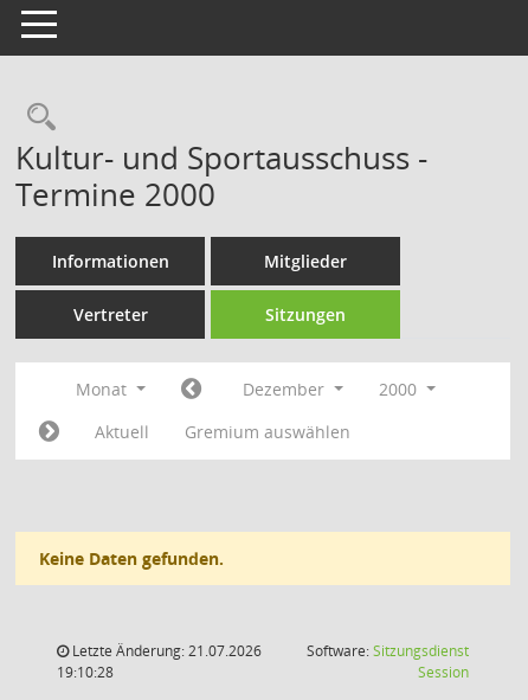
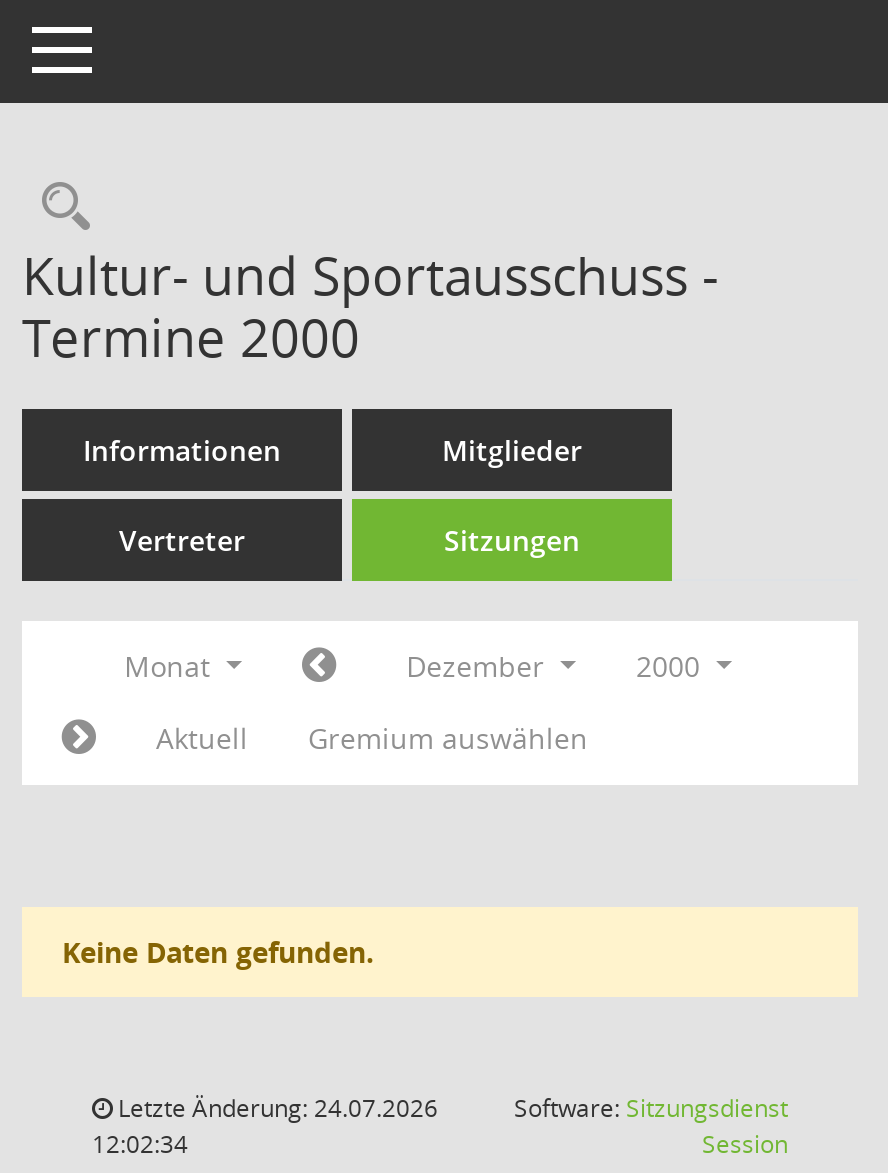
- Letzte Änderung: 21.07.2026
+ Letzte Änderung: 24.07.2026

- 19:10:28
+ 12:02:34
